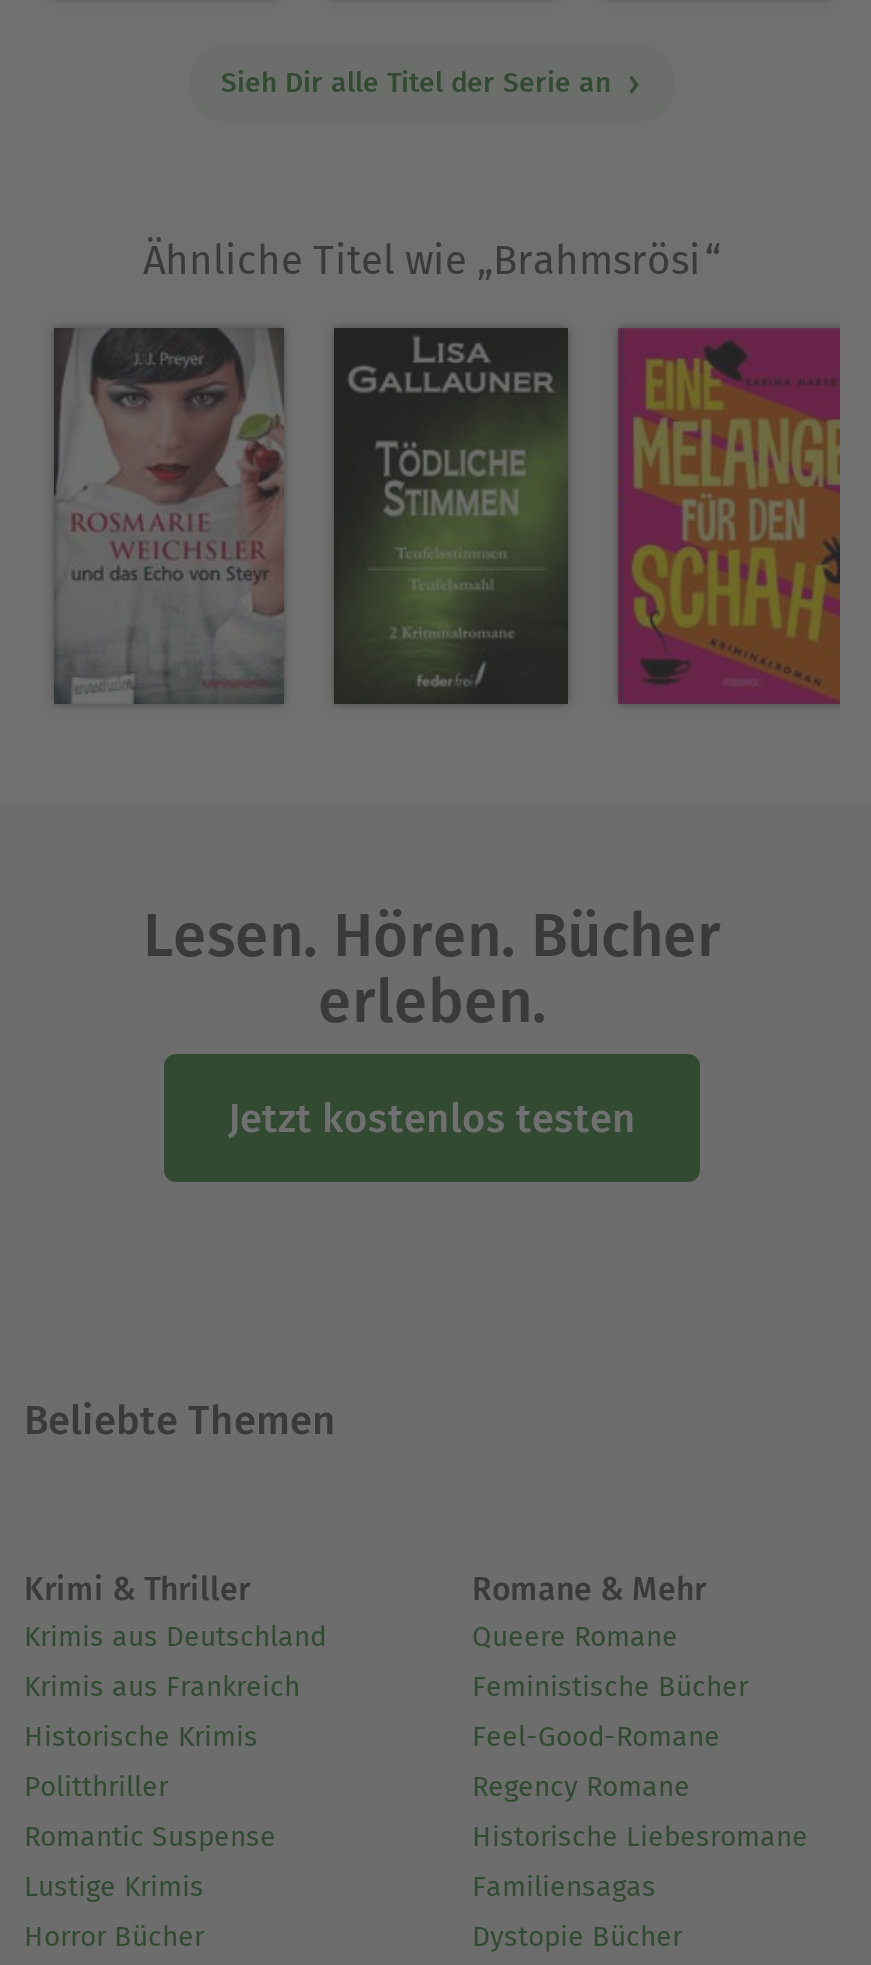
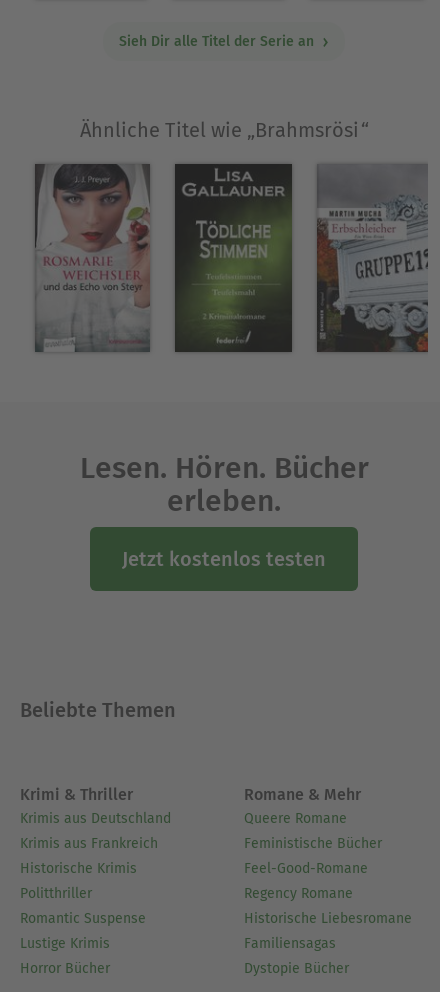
- [image]
+ [image]
